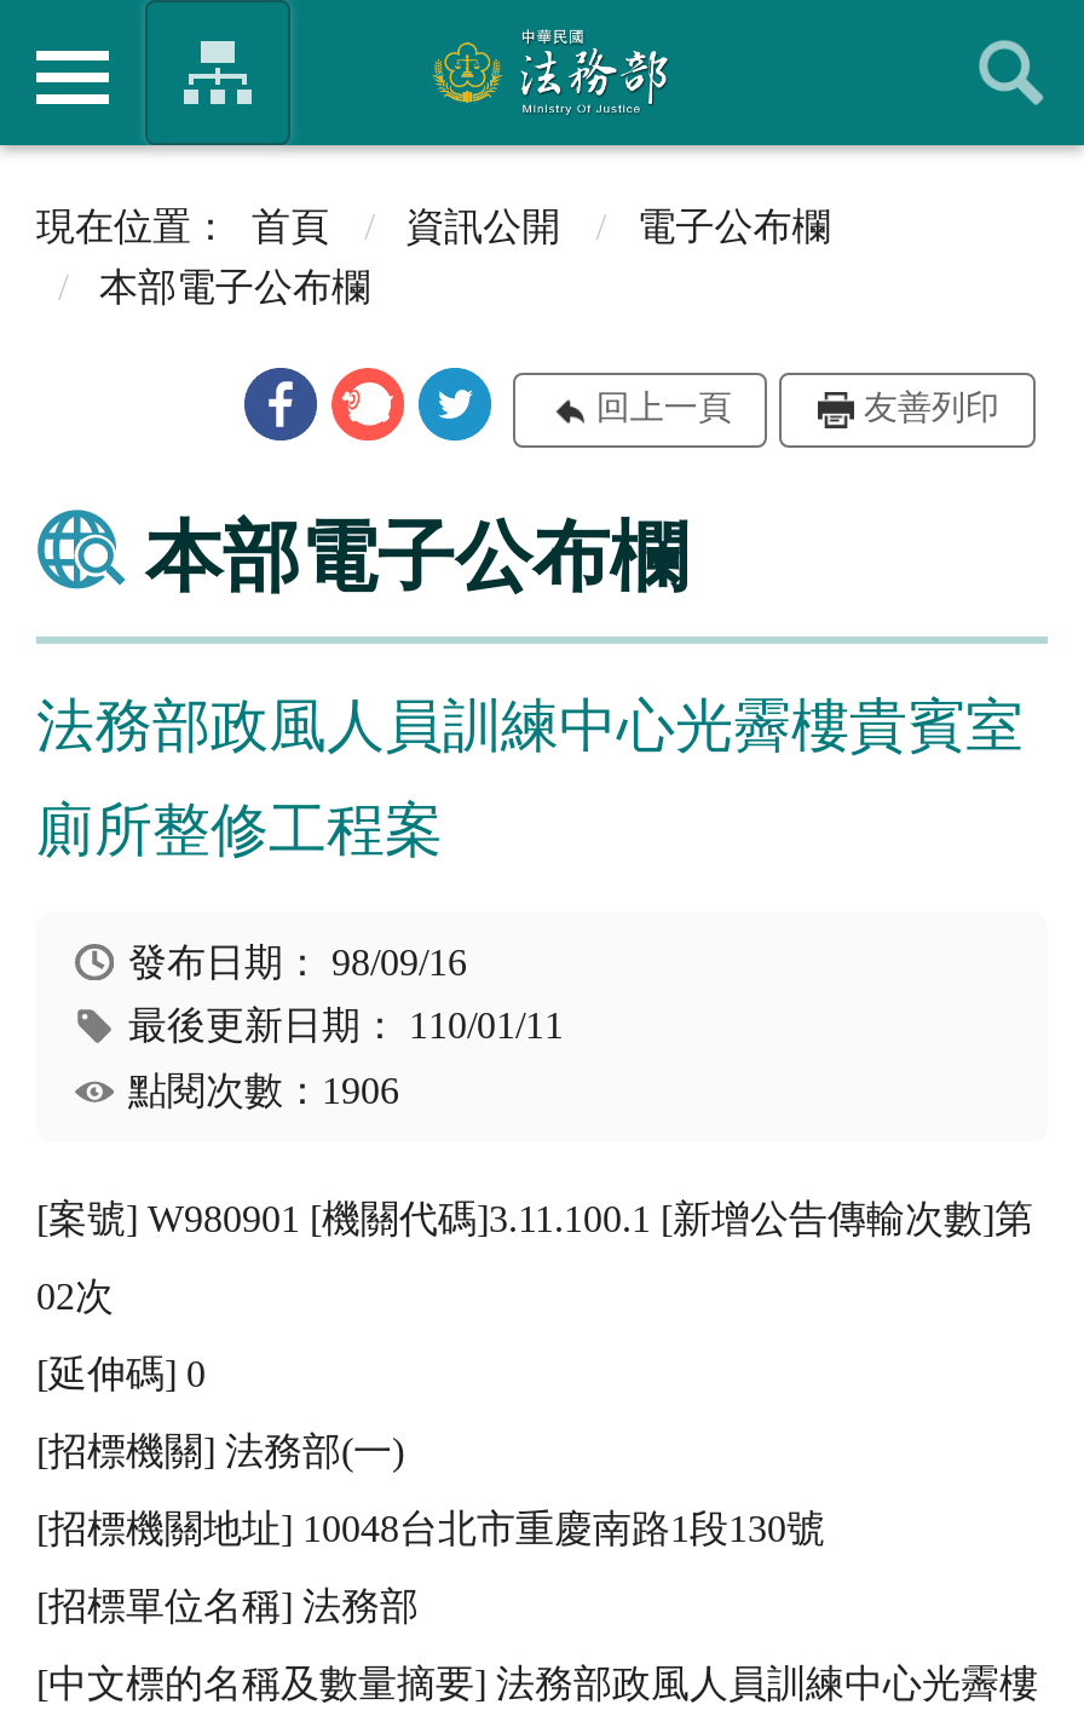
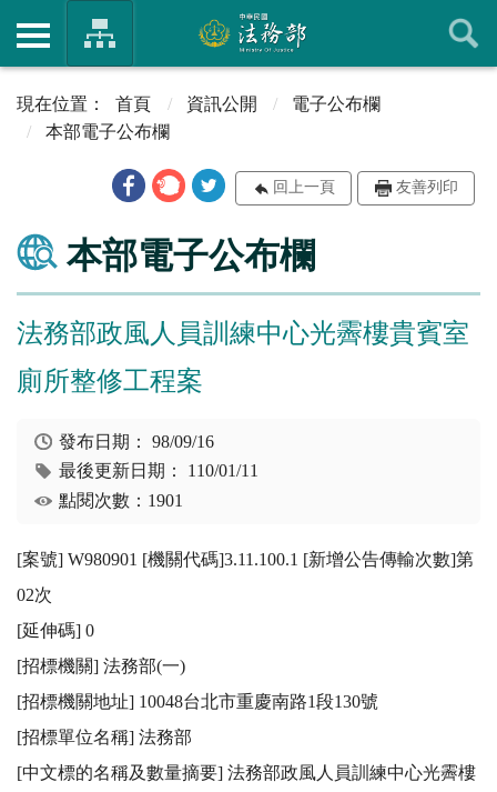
- 點閱次數：1906
+ 點閱次數：1901
